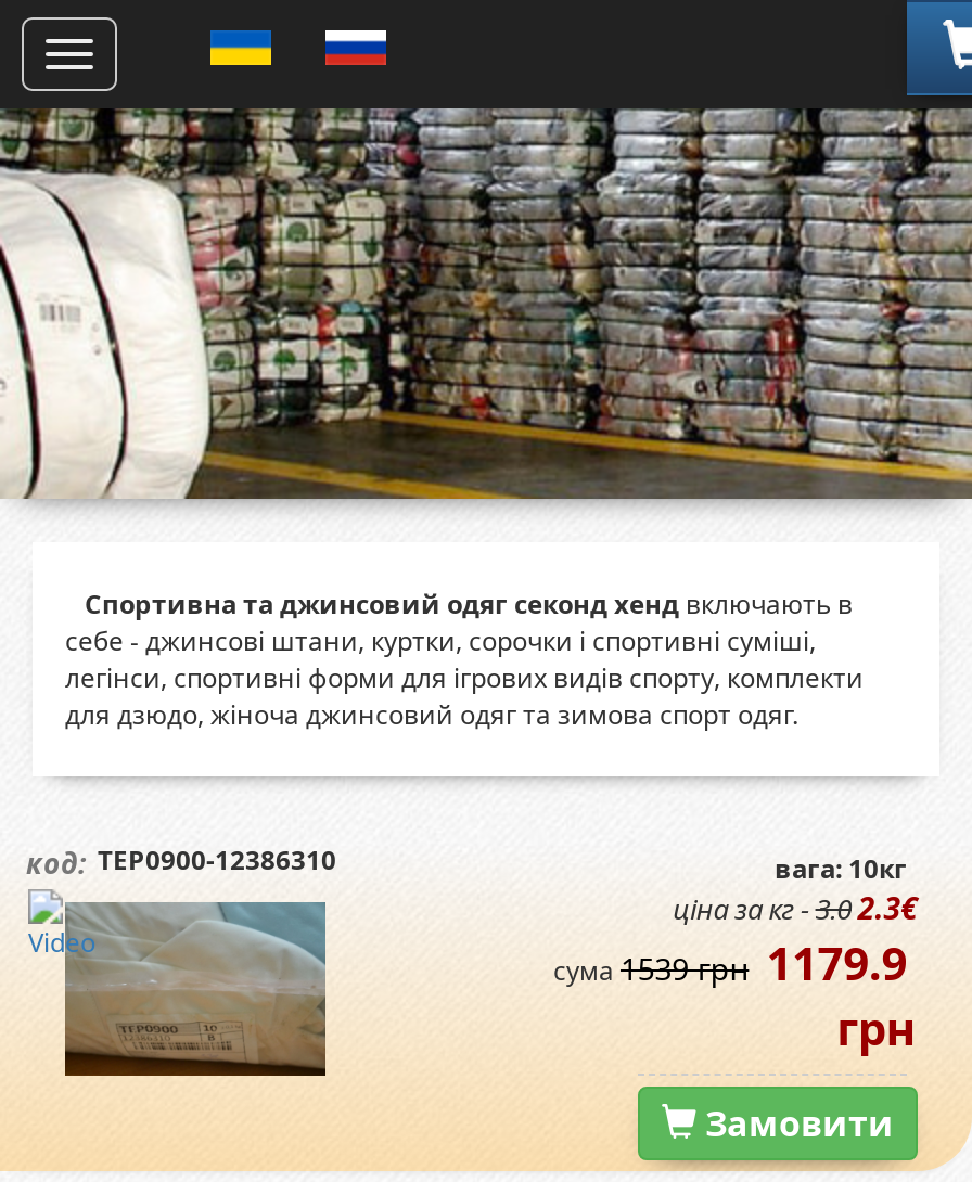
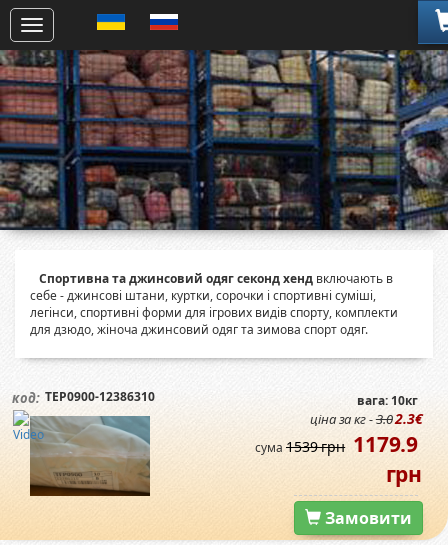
- [image]
+ [image]
